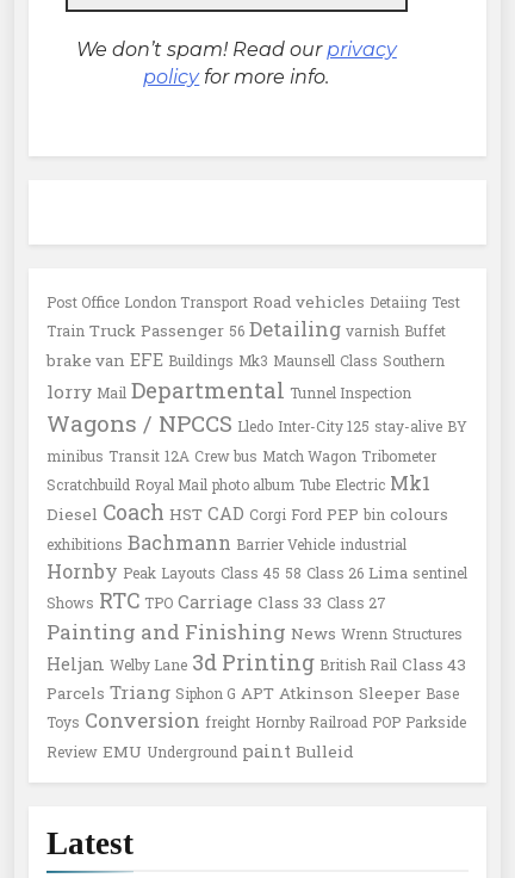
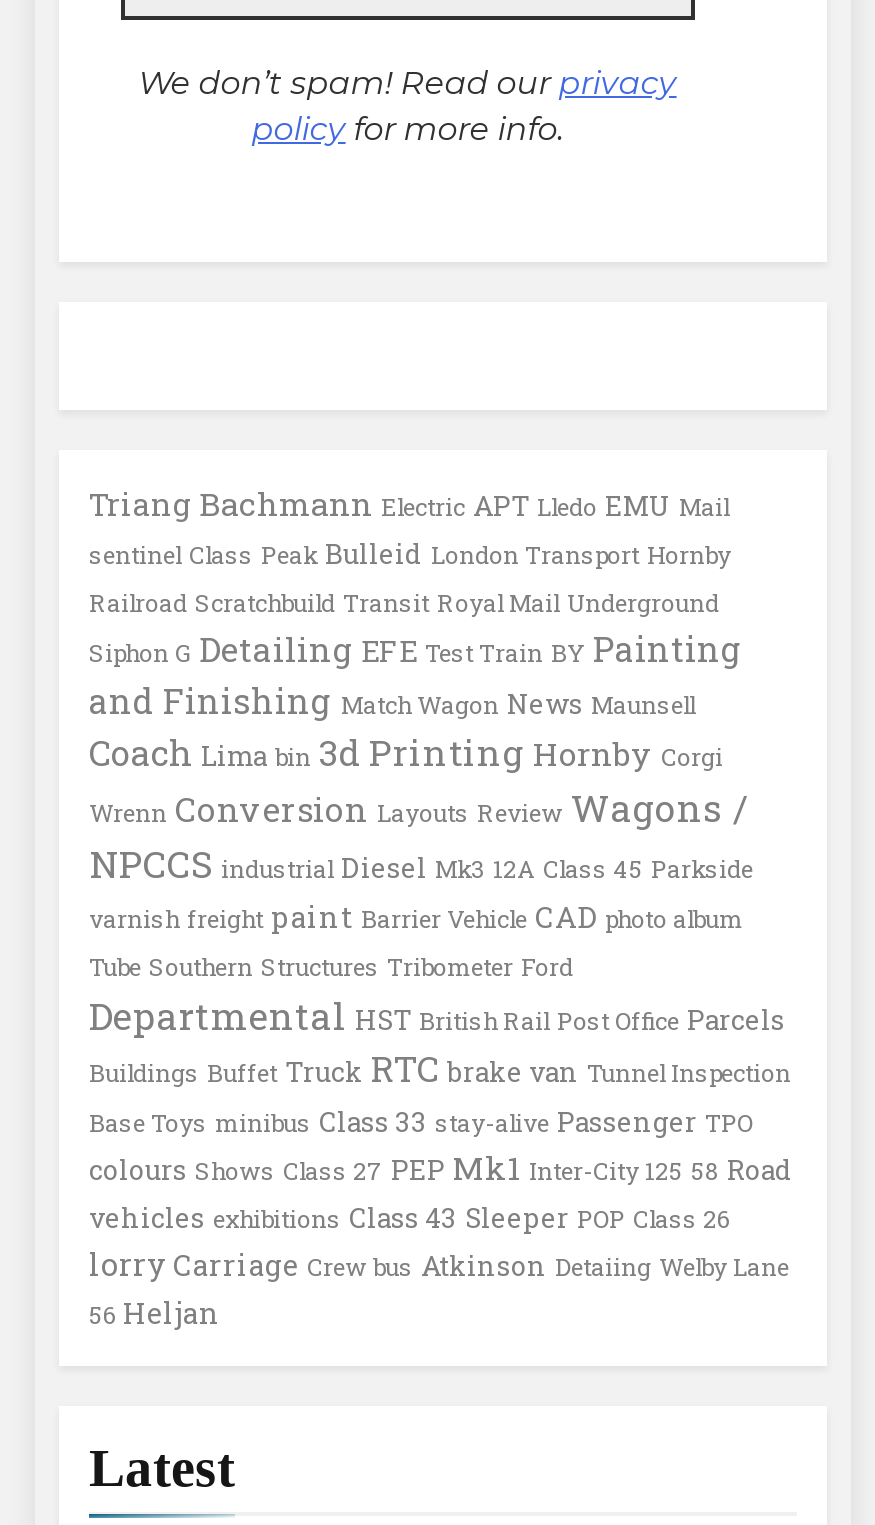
- Post Office London Transport Road vehicles Detaiing Test
- Train Truck Passenger 56 Detailing varnish Buffet
- brake van EFE Buildings Mk3 Maunsell Class Southern
- lorry Mail Departmental Tunnel Inspection
- Wagons / NPCCS Lledo Inter-City 125 stay-alive BY
- minibus Transit 12A Crew bus Match Wagon Tribometer
- Scratchbuild Royal Mail photo album Tube Electric Mk1
- Diesel Coach HST CAD Corgi Ford PEP bin colours
- exhibitions Bachmann Barrier Vehicle industrial
- Hornby Peak Layouts Class 45 58 Class 26 Lima sentinel
- Shows RTC TPO Carriage Class 33 Class 27
- Painting and Finishing News Wrenn Structures
- Heljan Welby Lane 3d Printing British Rail Class 43
- Parcels Triang Siphon G APT Atkinson Sleeper Base
- Toys Conversion freight Hornby Railroad POP Parkside
- Review EMU Underground paint Bulleid
+ Triang Bachmann Electric APT Lledo EMU Mail
+ sentinel Class Peak Bulleid London Transport Hornby
+ Railroad Scratchbuild Transit Royal Mail Underground
+ Siphon G Detailing EFE Test Train BY Painting
+ and Finishing Match Wagon News Maunsell
+ Coach Lima bin 3d Printing Hornby Corgi
+ Wrenn Conversion Layouts Review Wagons /
+ NPCCS industrial Diesel Mk3 12A Class 45 Parkside
+ varnish freight paint Barrier Vehicle CAD photo album
+ Tube Southern Structures Tribometer Ford
+ Departmental HST British Rail Post Office Parcels
+ Buildings Buffet Truck RTC brake van Tunnel Inspection
+ Base Toys minibus Class 33 stay-alive Passenger TPO
+ colours Shows Class 27 PEP Mk1 Inter-City 125 58 Road
+ vehicles exhibitions Class 43 Sleeper POP Class 26
+ lorry Carriage Crew bus Atkinson Detaiing Welby Lane
+ 56 Heljan
